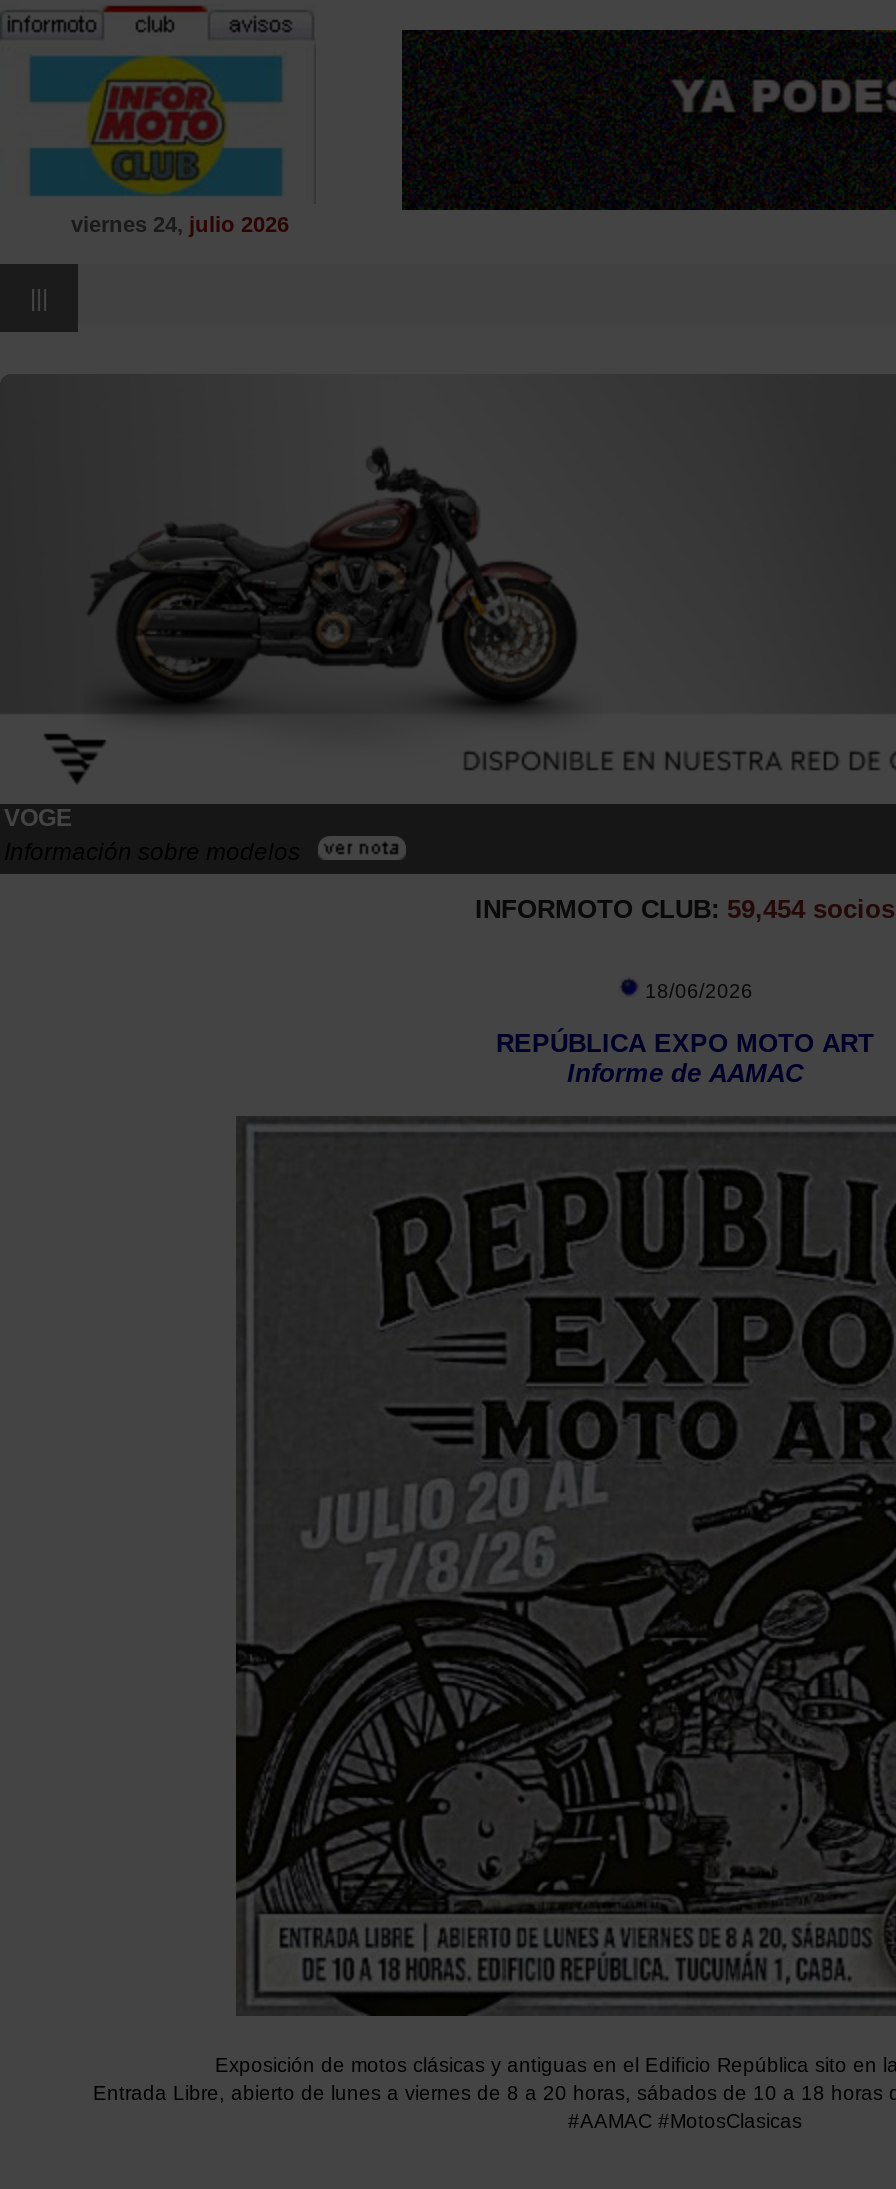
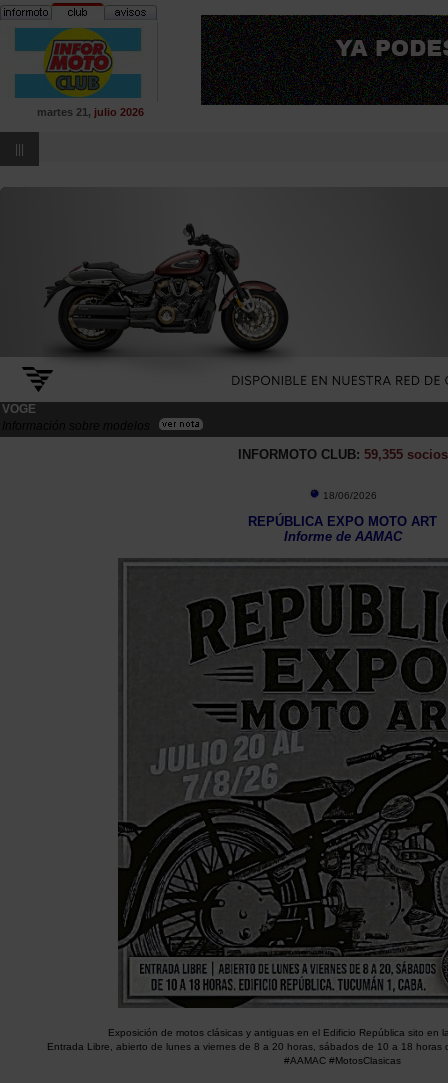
- viernes 24, julio 2026
+ martes 21, julio 2026

- INFORMOTO CLUB: 59,454 socios
+ INFORMOTO CLUB: 59,355 socios
